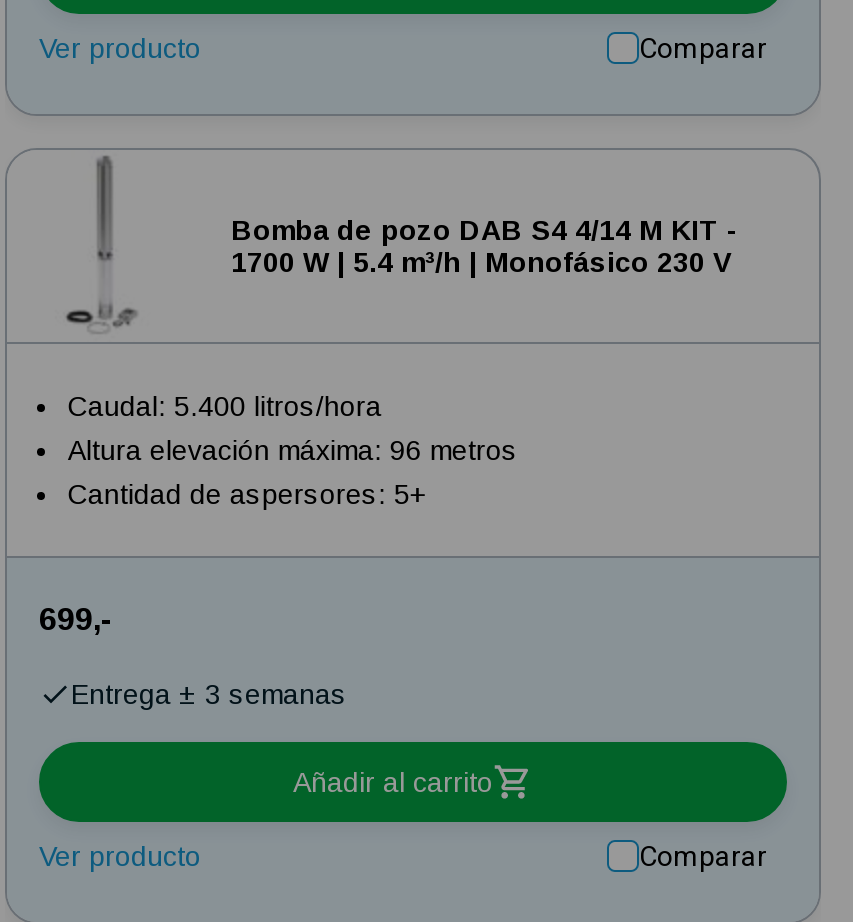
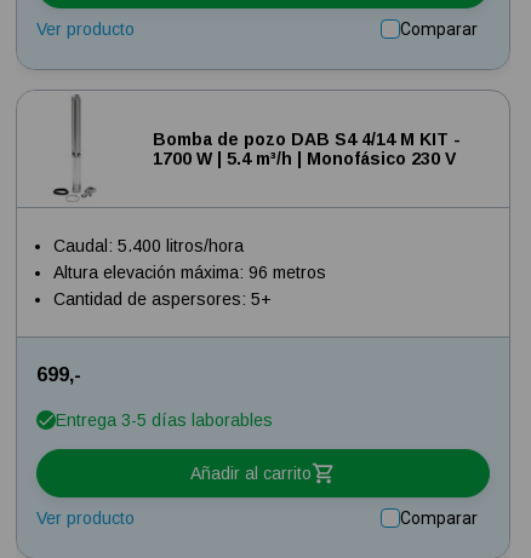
- Entrega ± 3 semanas
+ Entrega 3-5 días laborables
